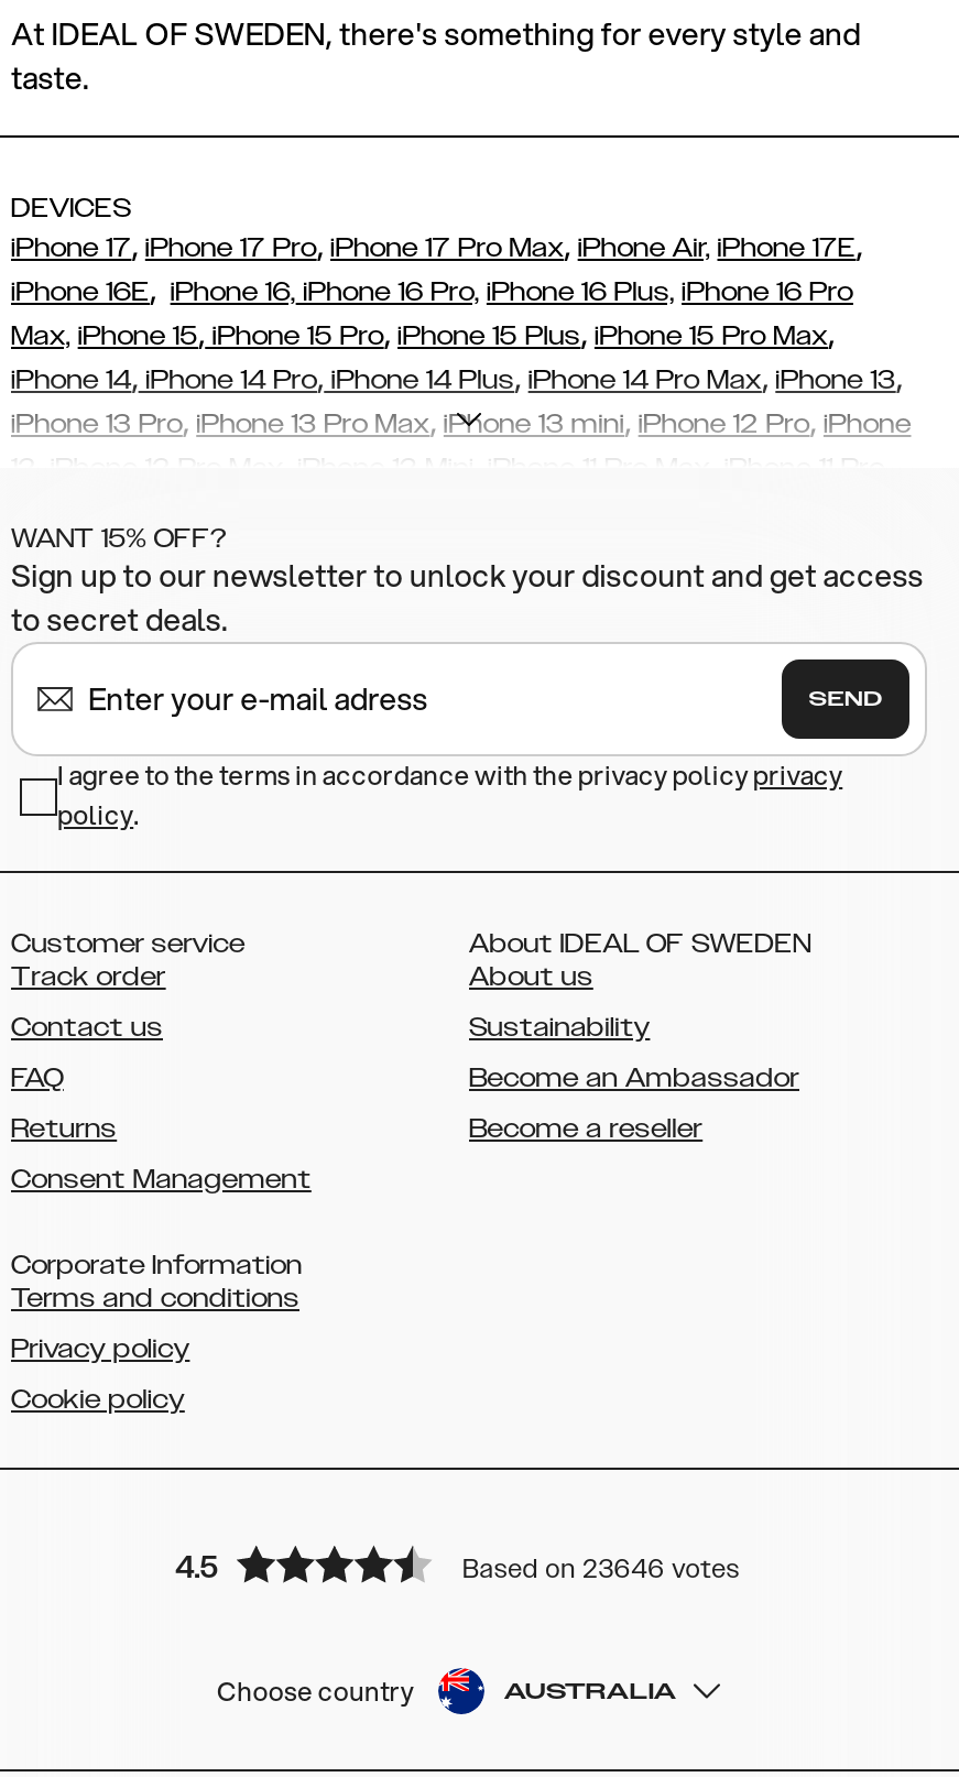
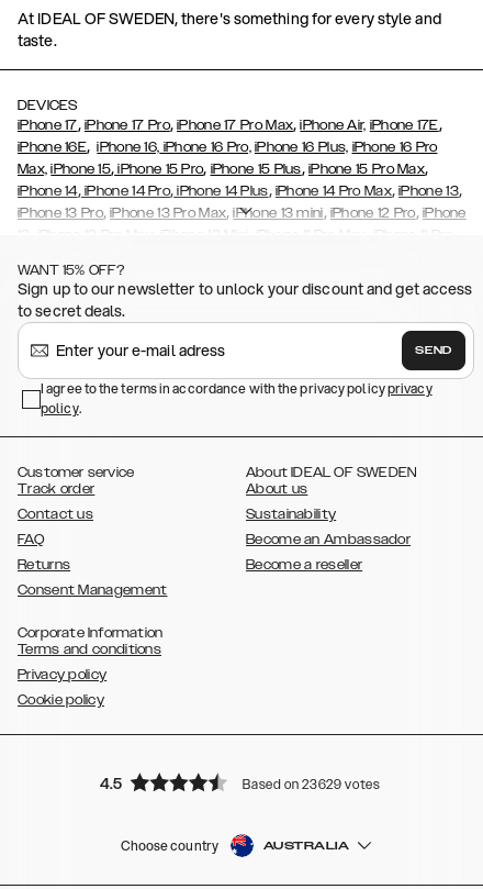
- Based on 23646 votes
+ Based on 23629 votes
